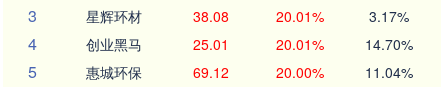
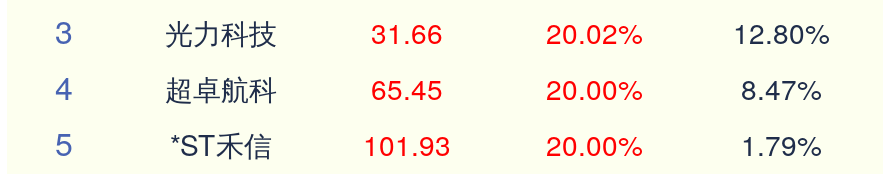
- 星辉环材
- 38.08
- 20.01%
- 3.17%
+ 光力科技
+ 31.66
+ 20.02%
+ 12.80%

- 创业黑马
- 25.01
- 20.01%
- 14.70%
+ 超卓航科
+ 65.45
+ 20.00%
+ 8.47%

- 惠城环保
- 69.12
+ *ST禾信
+ 101.93

- 11.04%
+ 1.79%
